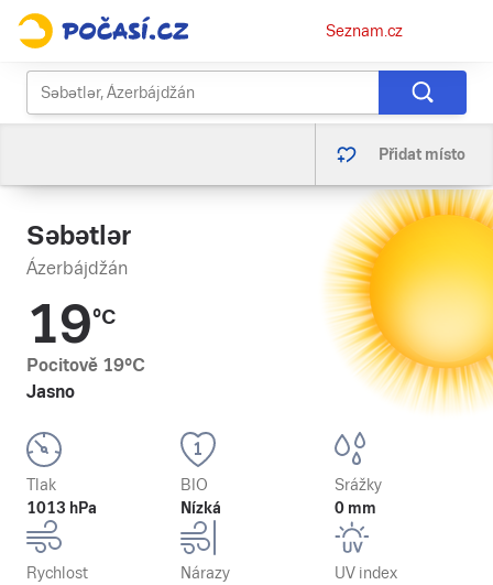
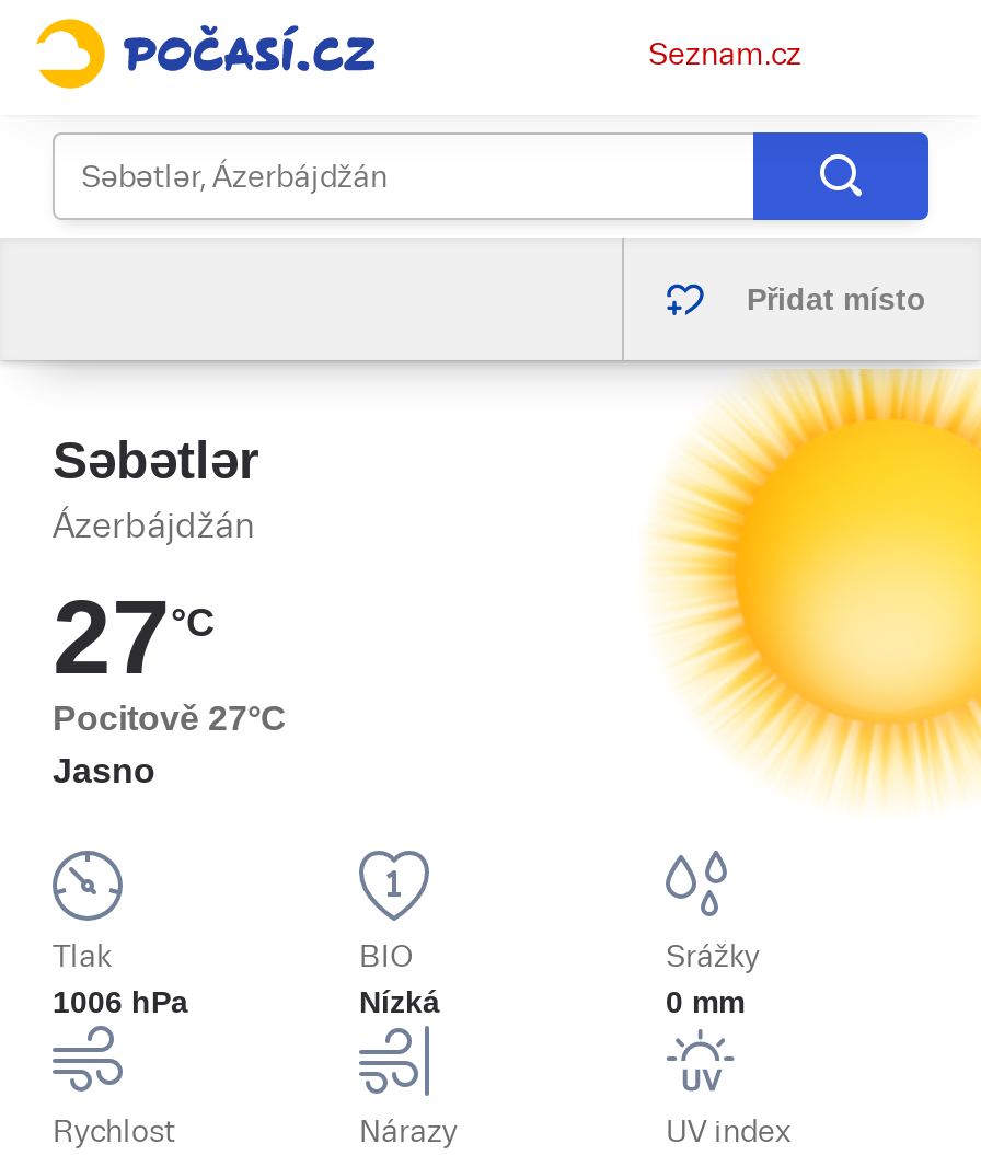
- 19°C
+ 27°C

- Pocitově 19°C
+ Pocitově 27°C

- 1013 hPa
+ 1006 hPa
